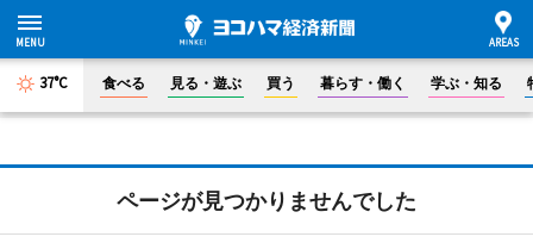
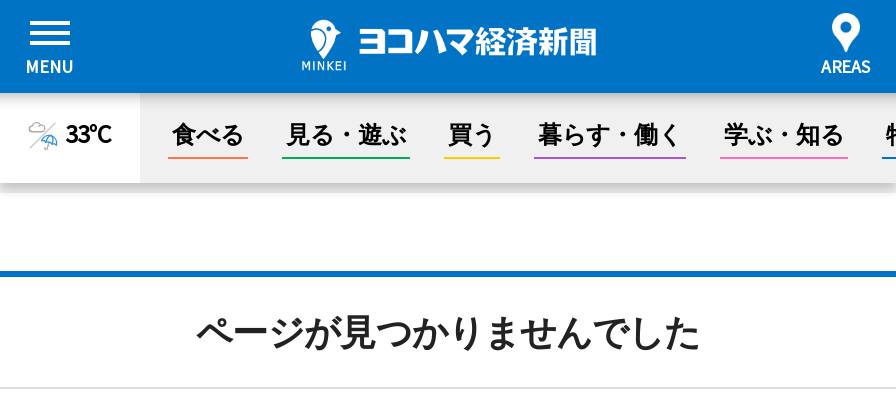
- 37°C
+ 33°C
